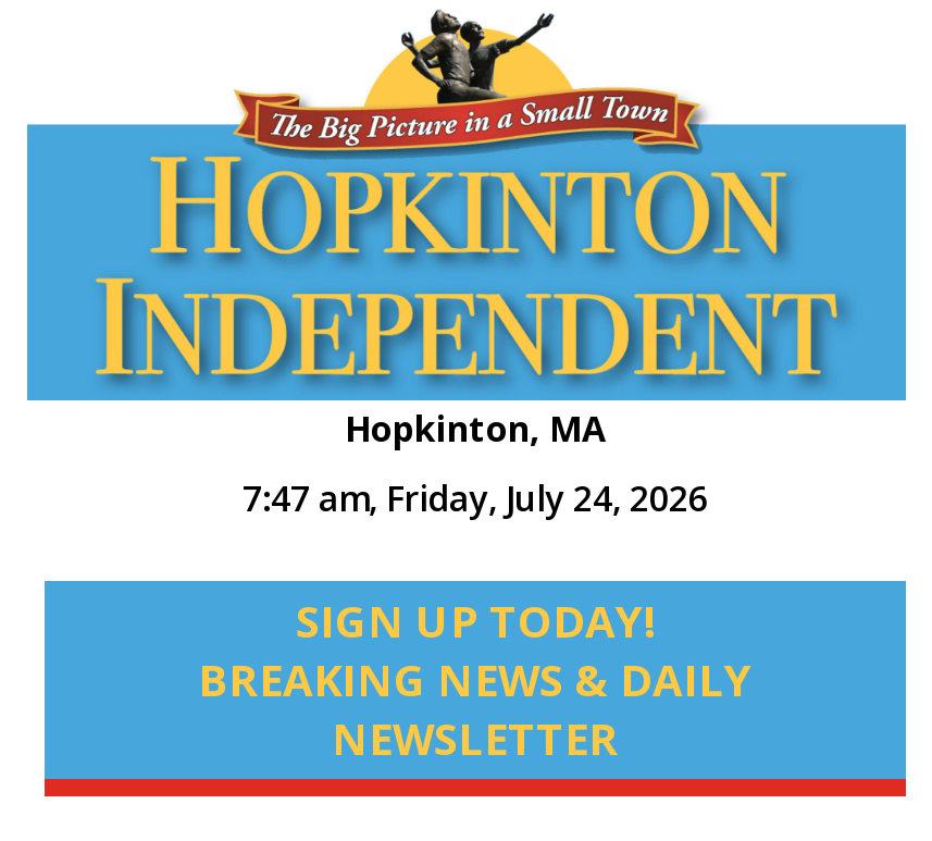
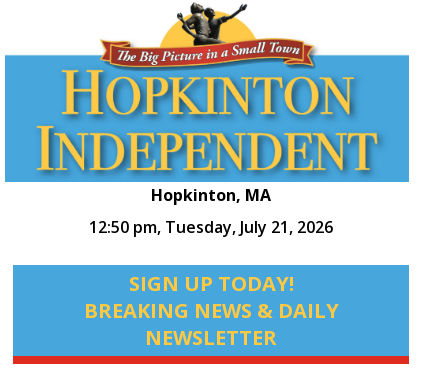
- 7:47 am, Friday, July 24, 2026
+ 12:50 pm, Tuesday, July 21, 2026
